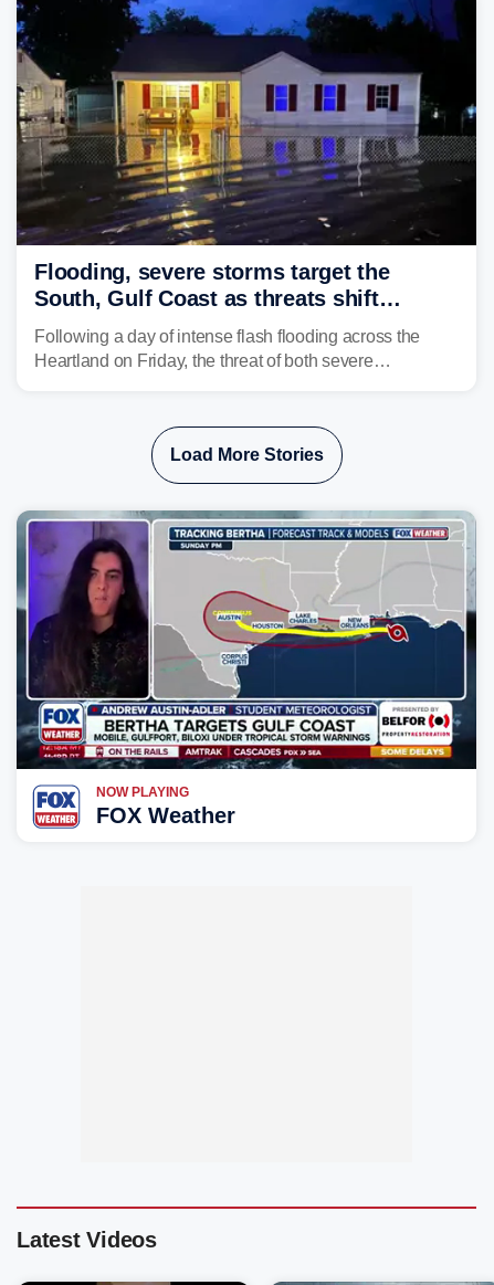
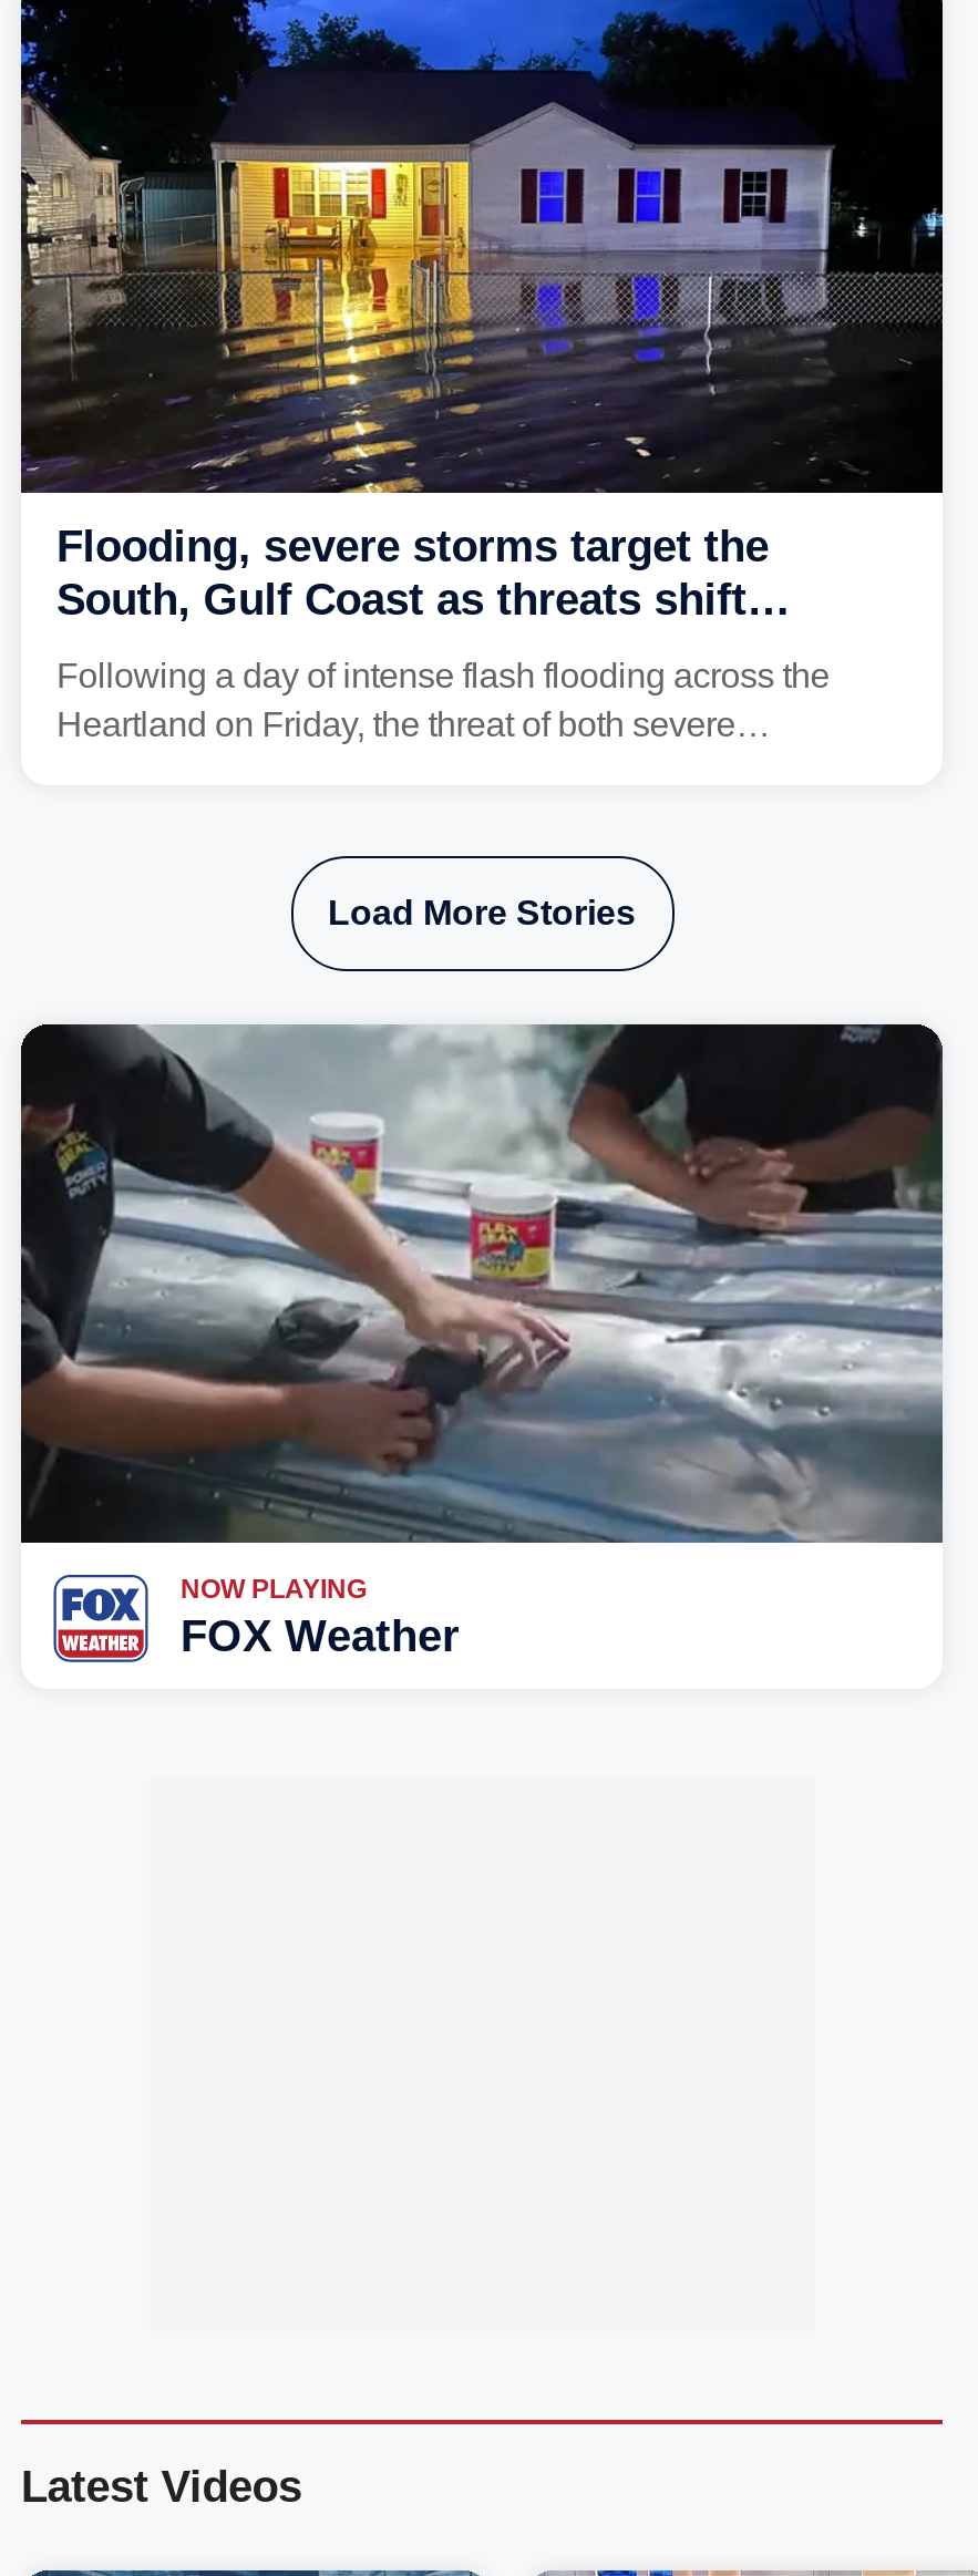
- [image]
+ [image]
